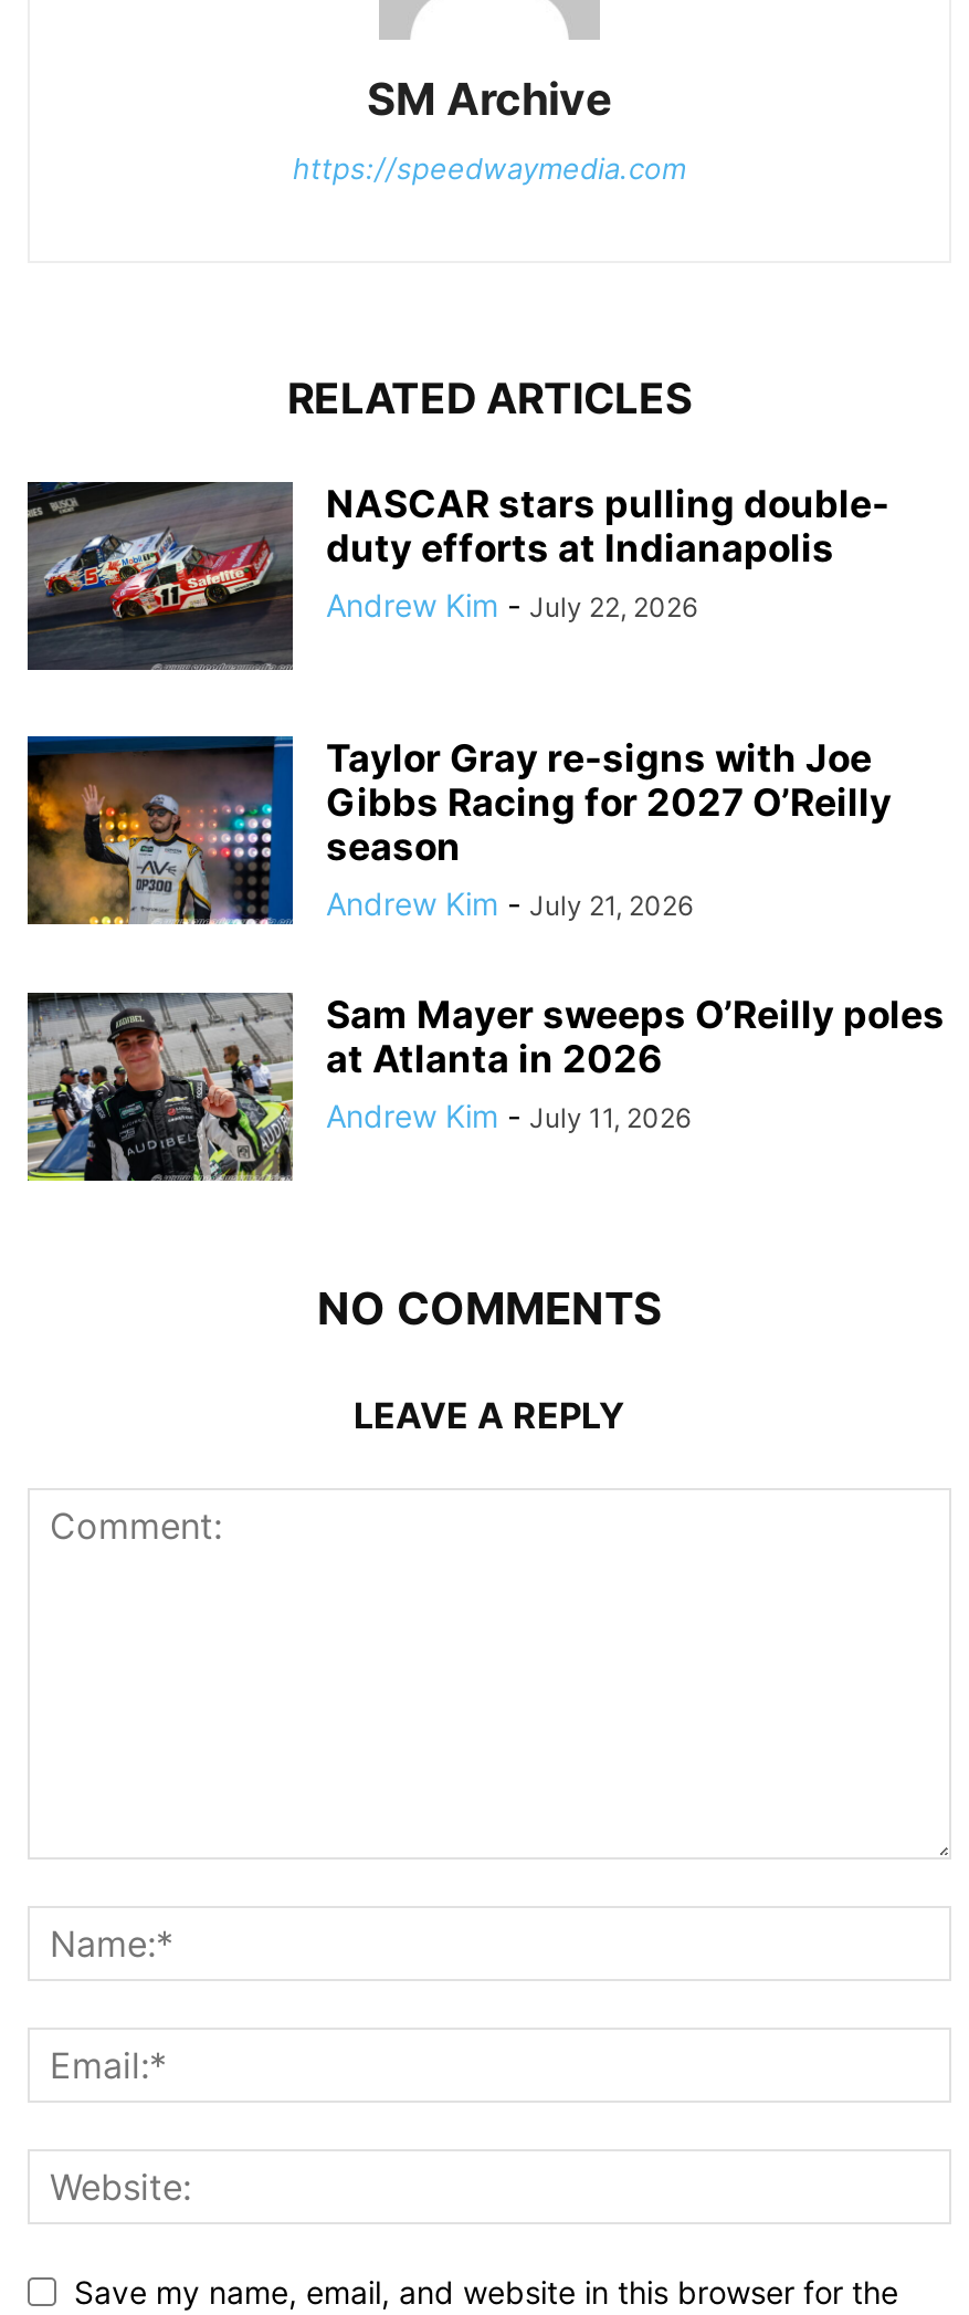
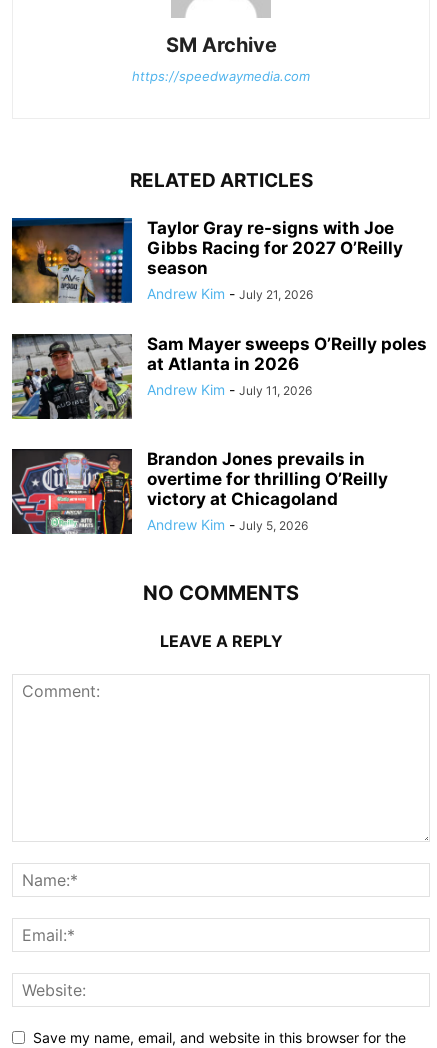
- [image]
- NASCAR stars pulling double-
- duty efforts at Indianapolis
- Andrew Kim - July 22, 2026

moved up: [image] | Taylor Gray re-signs with Joe | Gibbs Racing for 2027 O’Reilly | season | Andrew Kim - July 21, 2026 | Sam Mayer sweeps O’Reilly poles | at Atlanta in 2026 | Andrew Kim - July 11, 2026

+ [image]
+ Brandon Jones prevails in
+ overtime for thrilling O’Reilly
+ victory at Chicagoland
+ Andrew Kim - July 5, 2026
